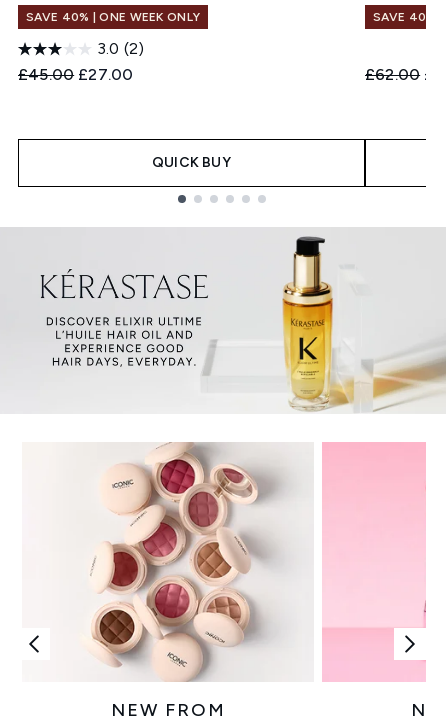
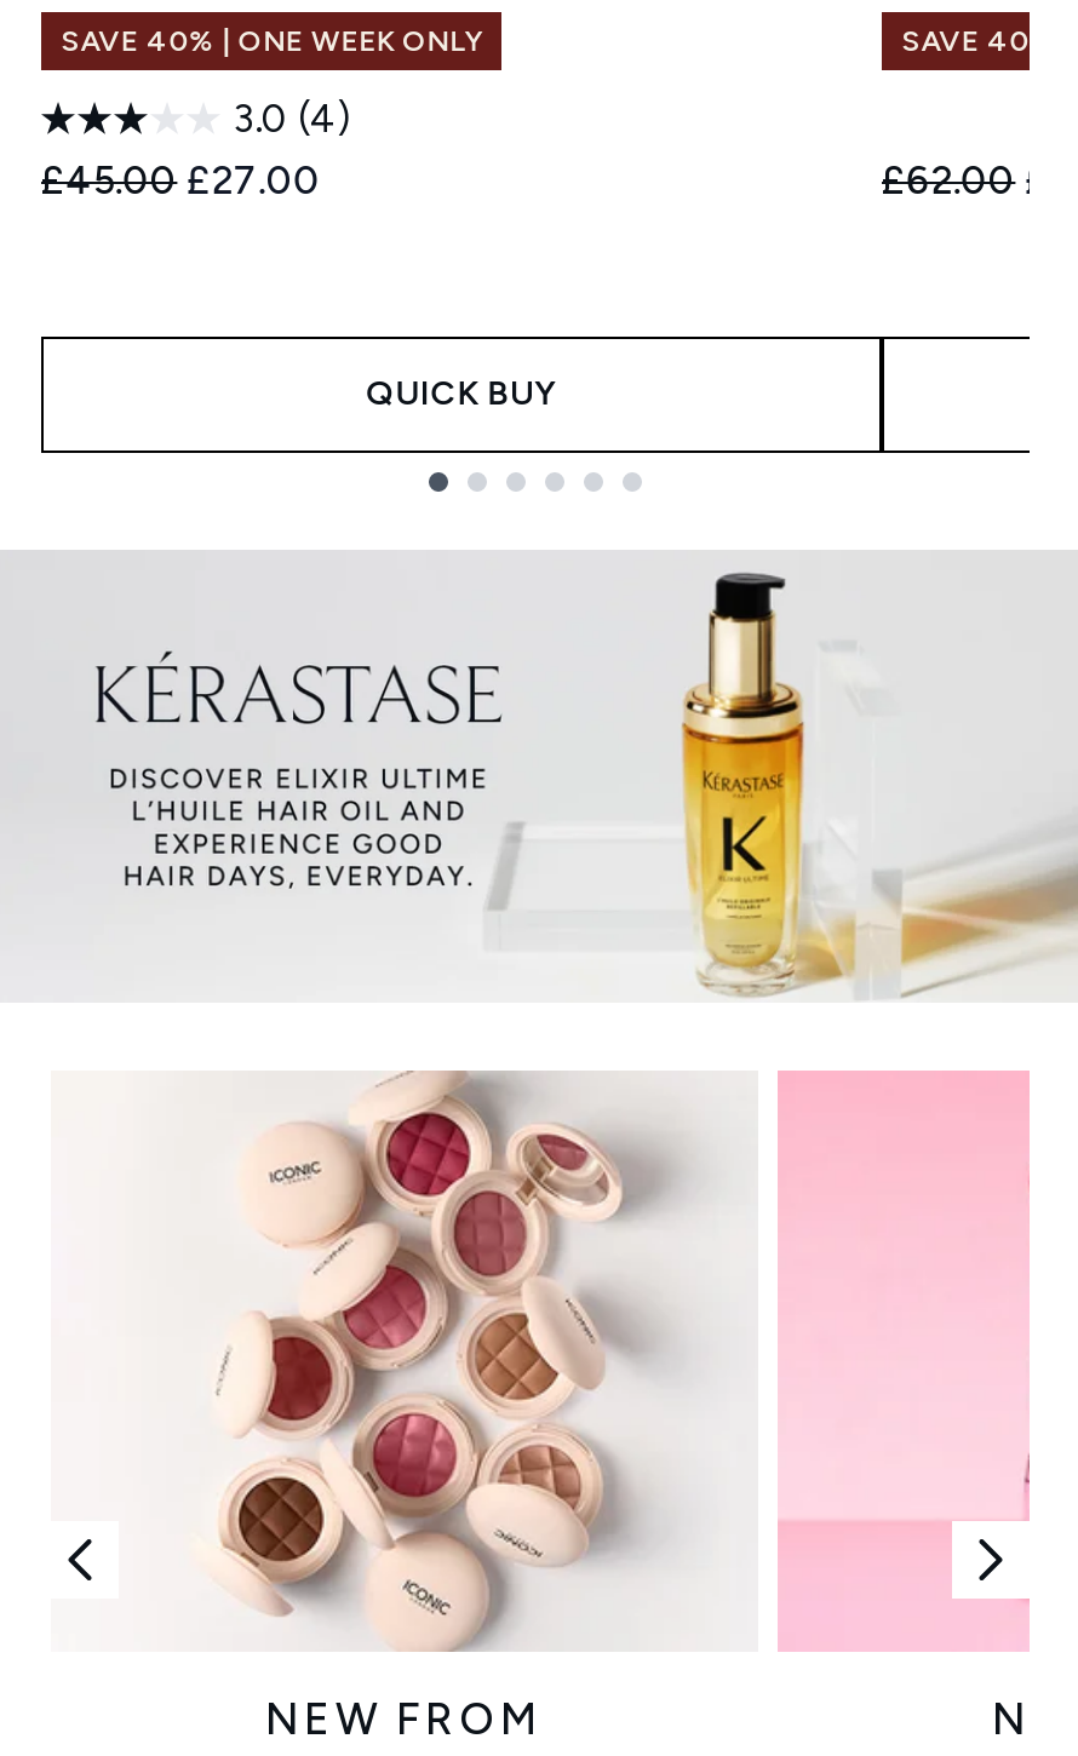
- 3.0 (2)
+ 3.0 (4)
